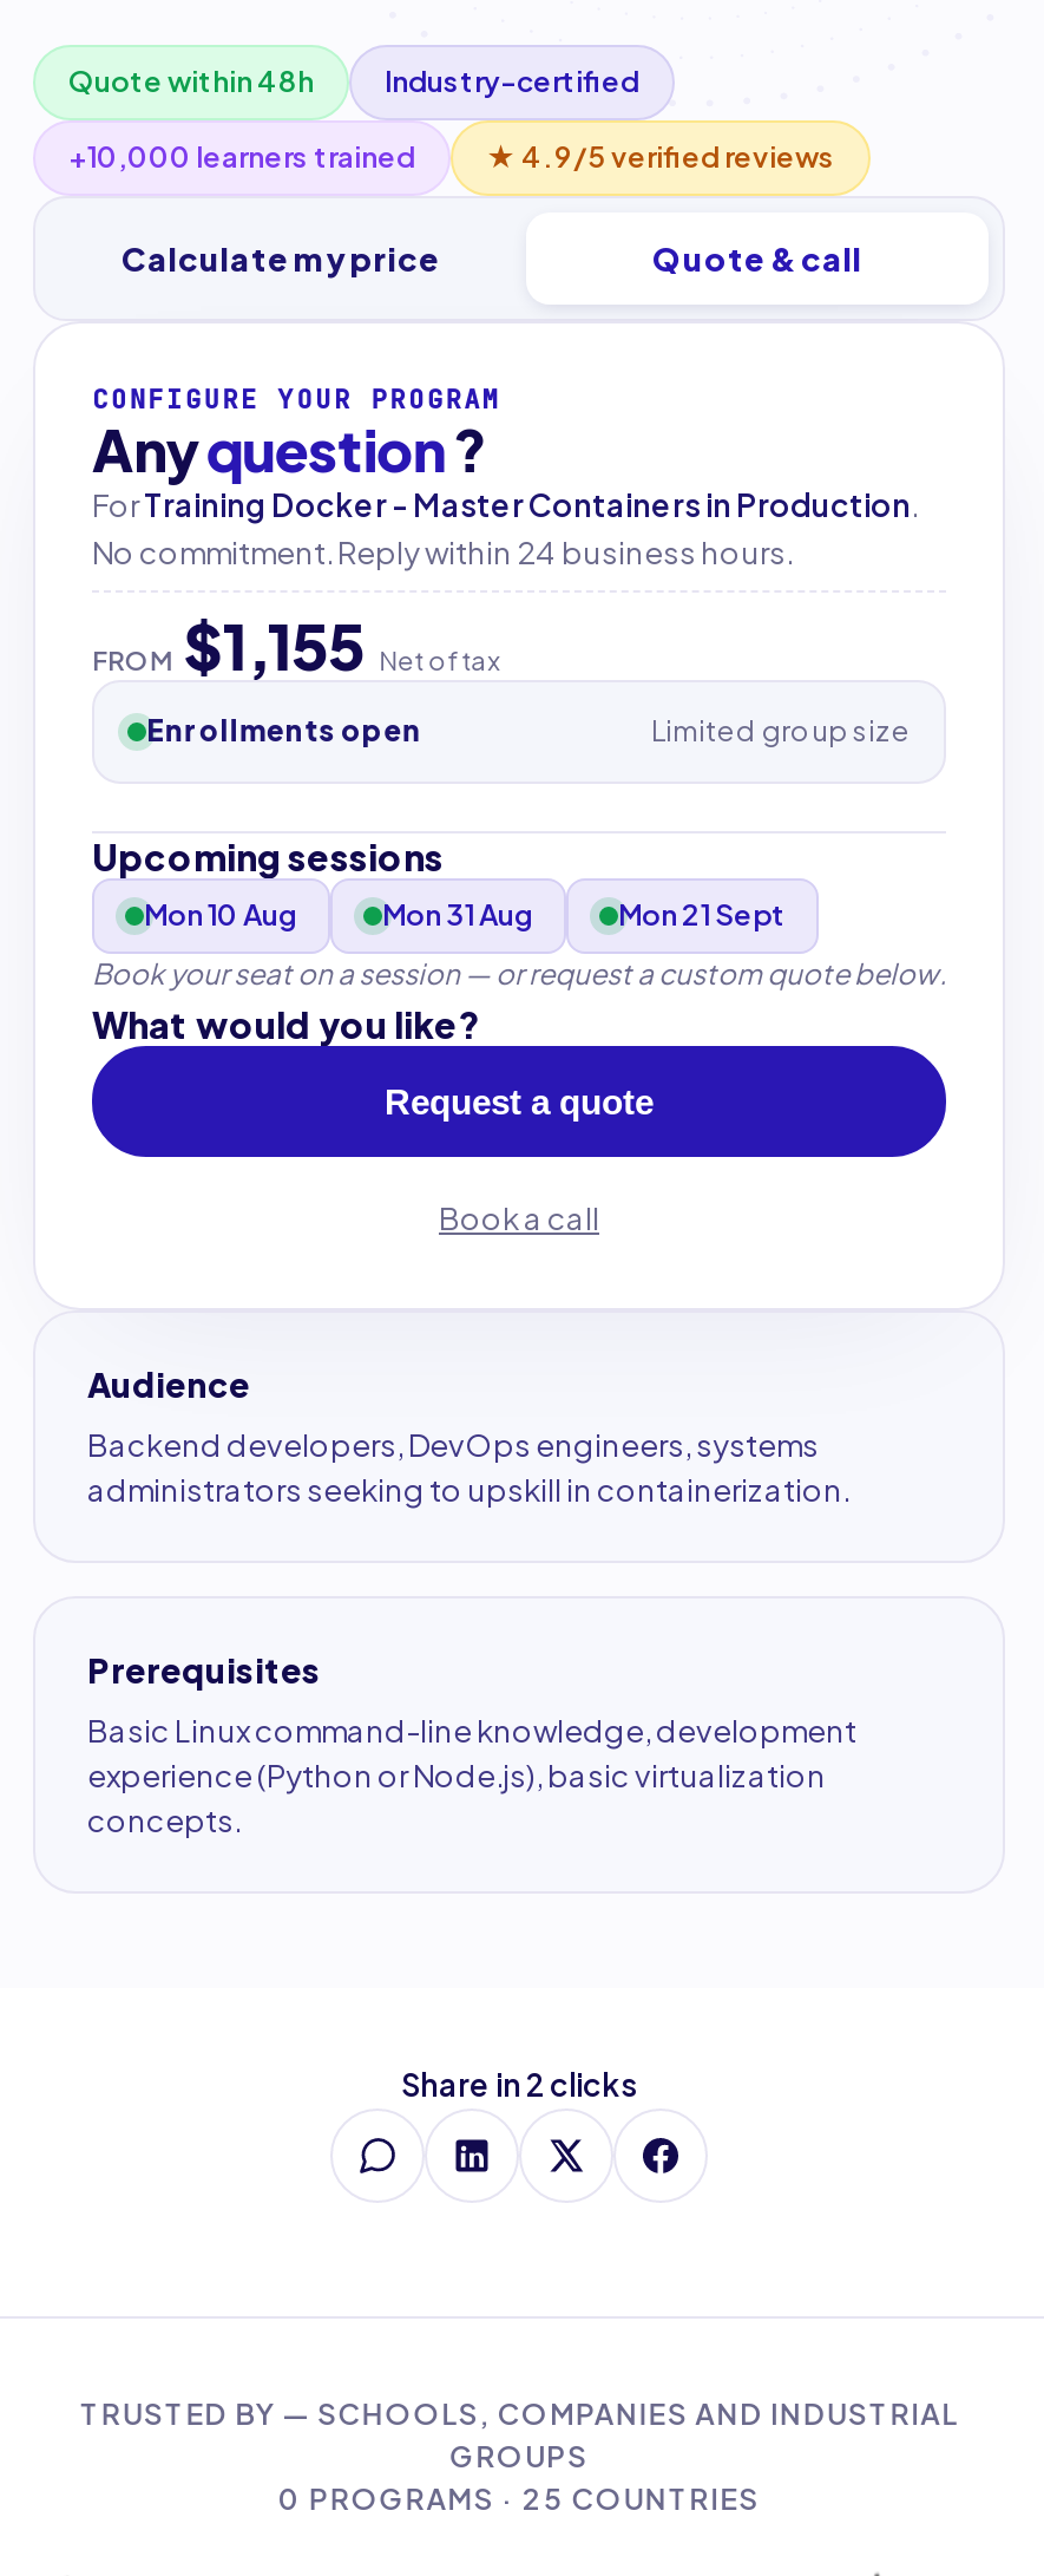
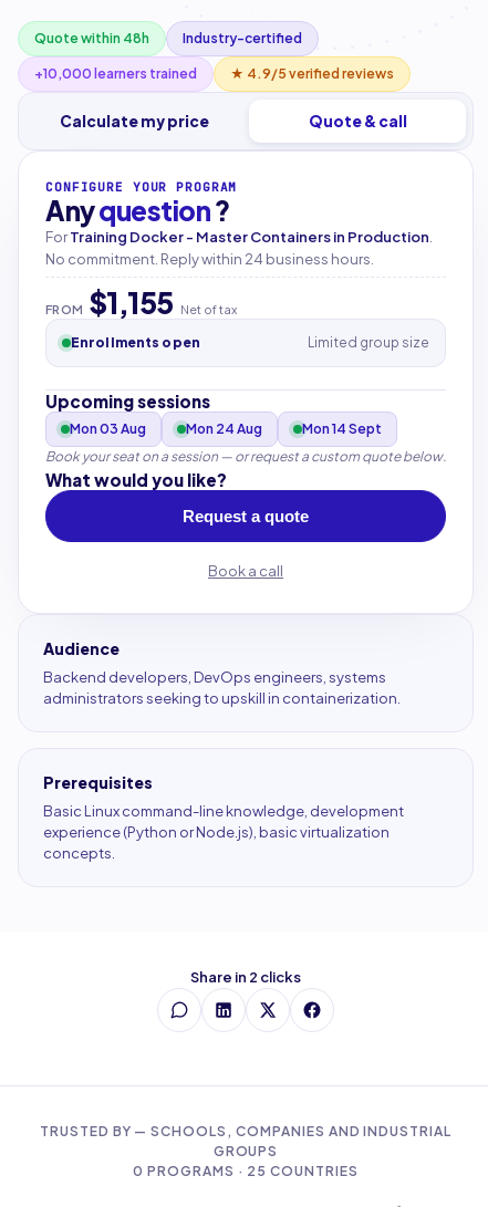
- Mon 10 Aug
+ Mon 03 Aug

- Mon 31 Aug
+ Mon 24 Aug

- Mon 21 Sept
+ Mon 14 Sept
